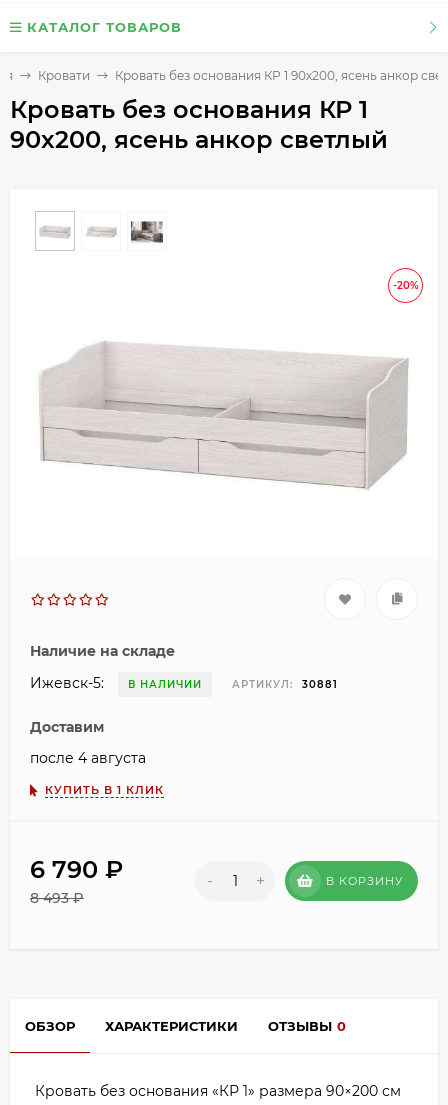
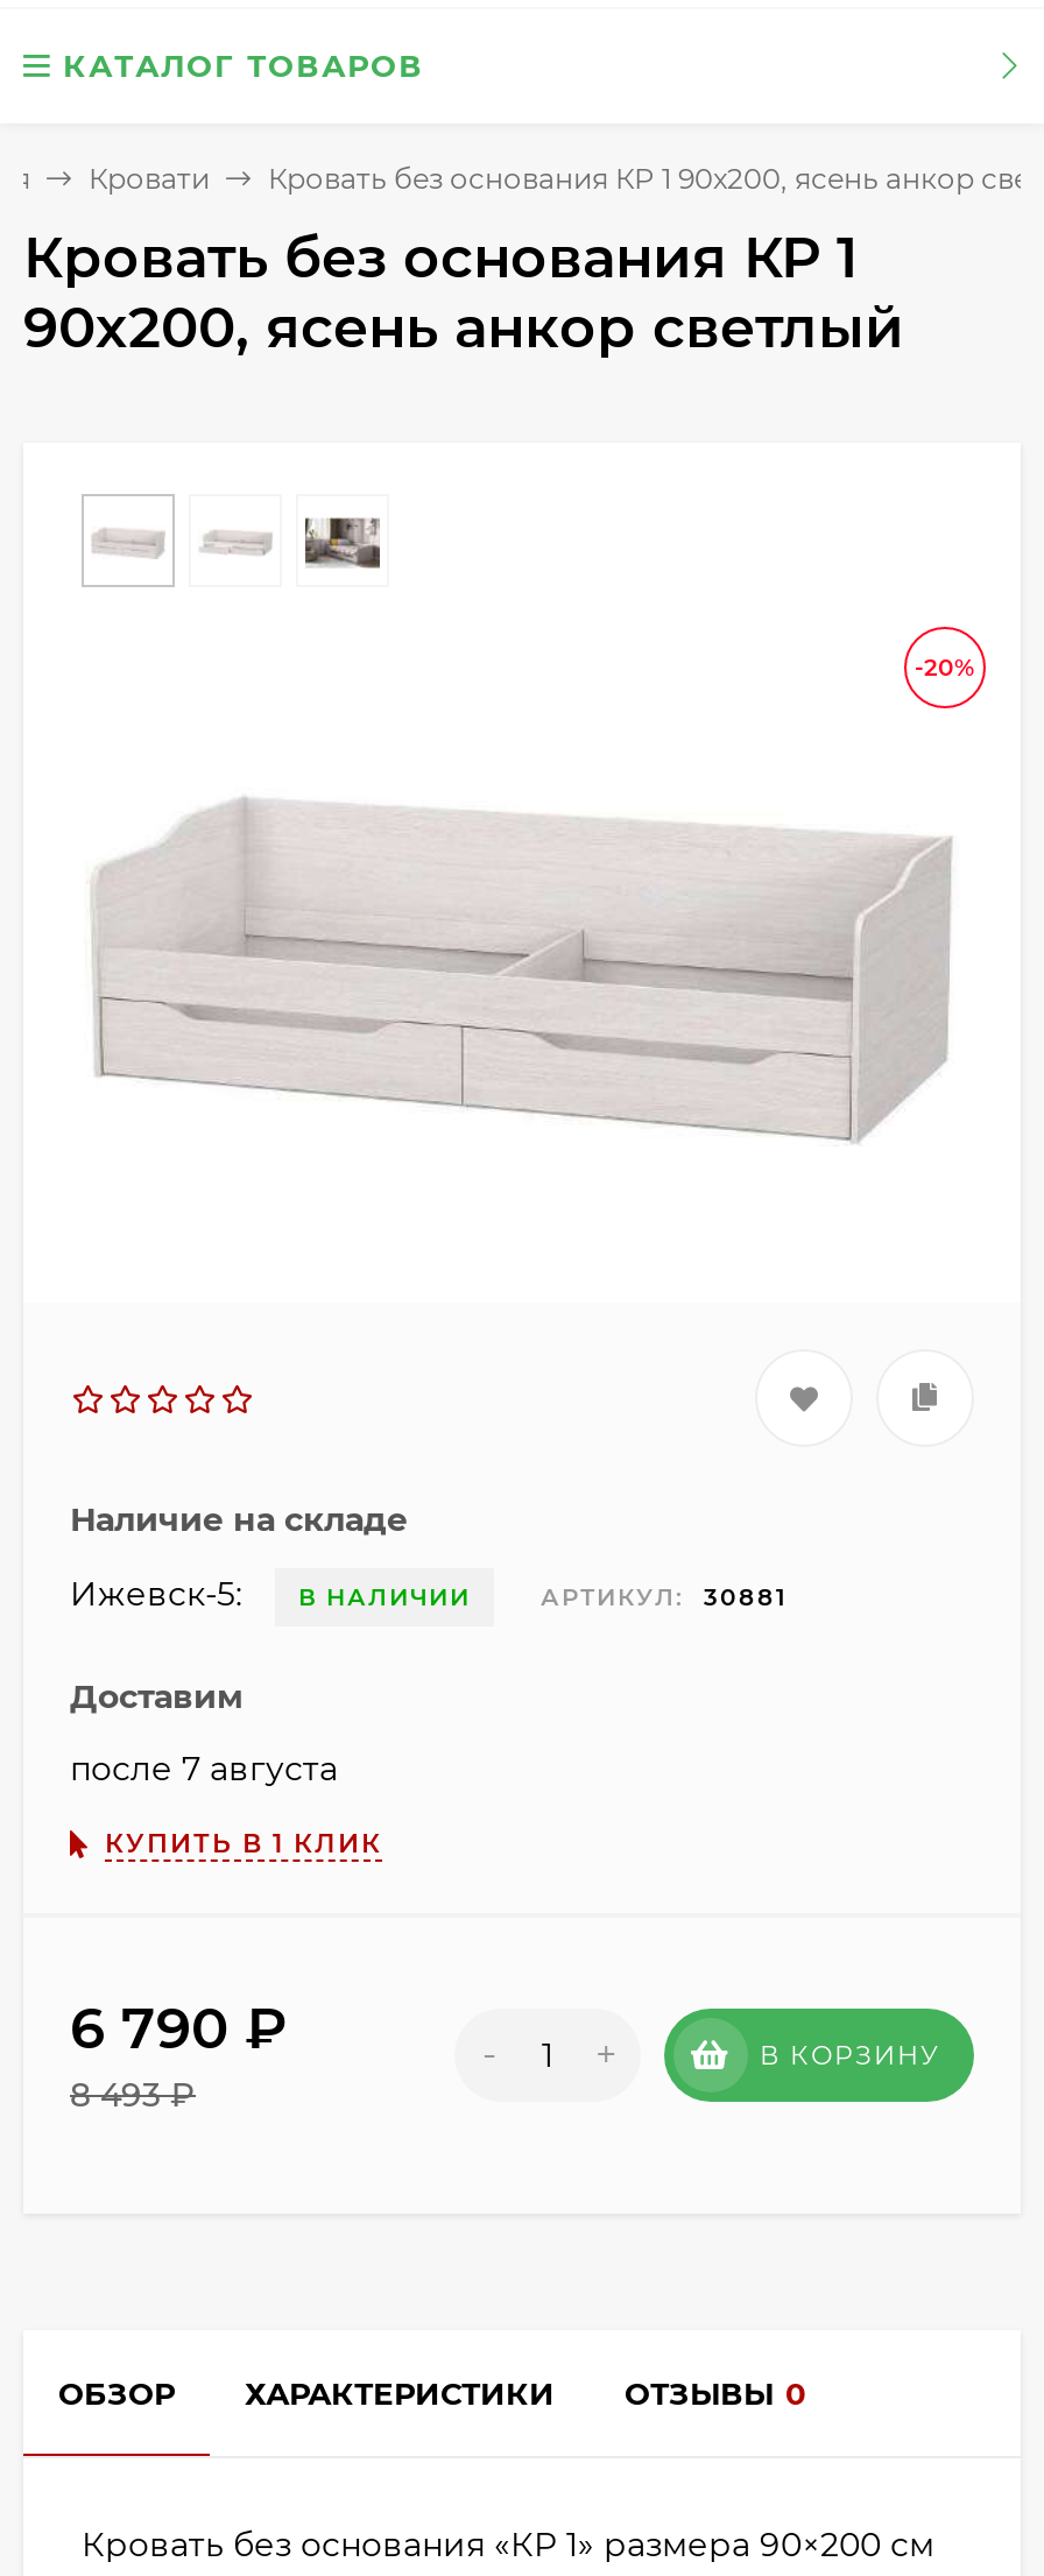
- после 4 августа
+ после 7 августа
